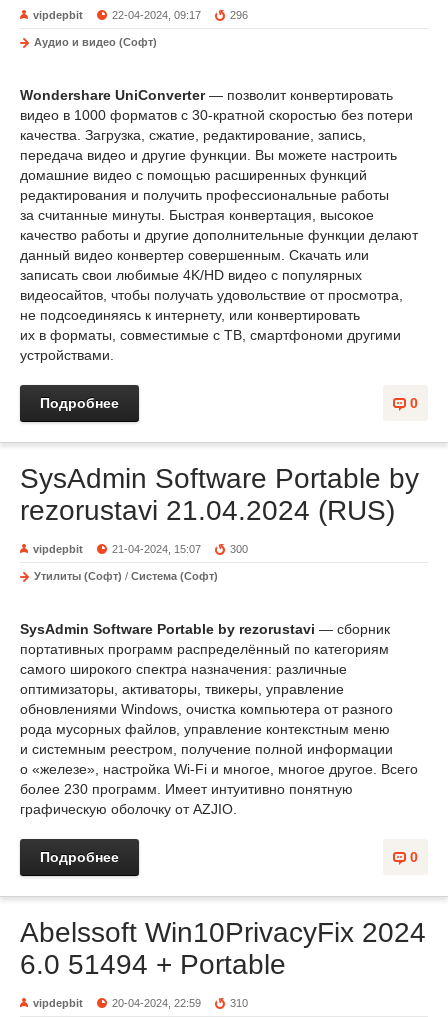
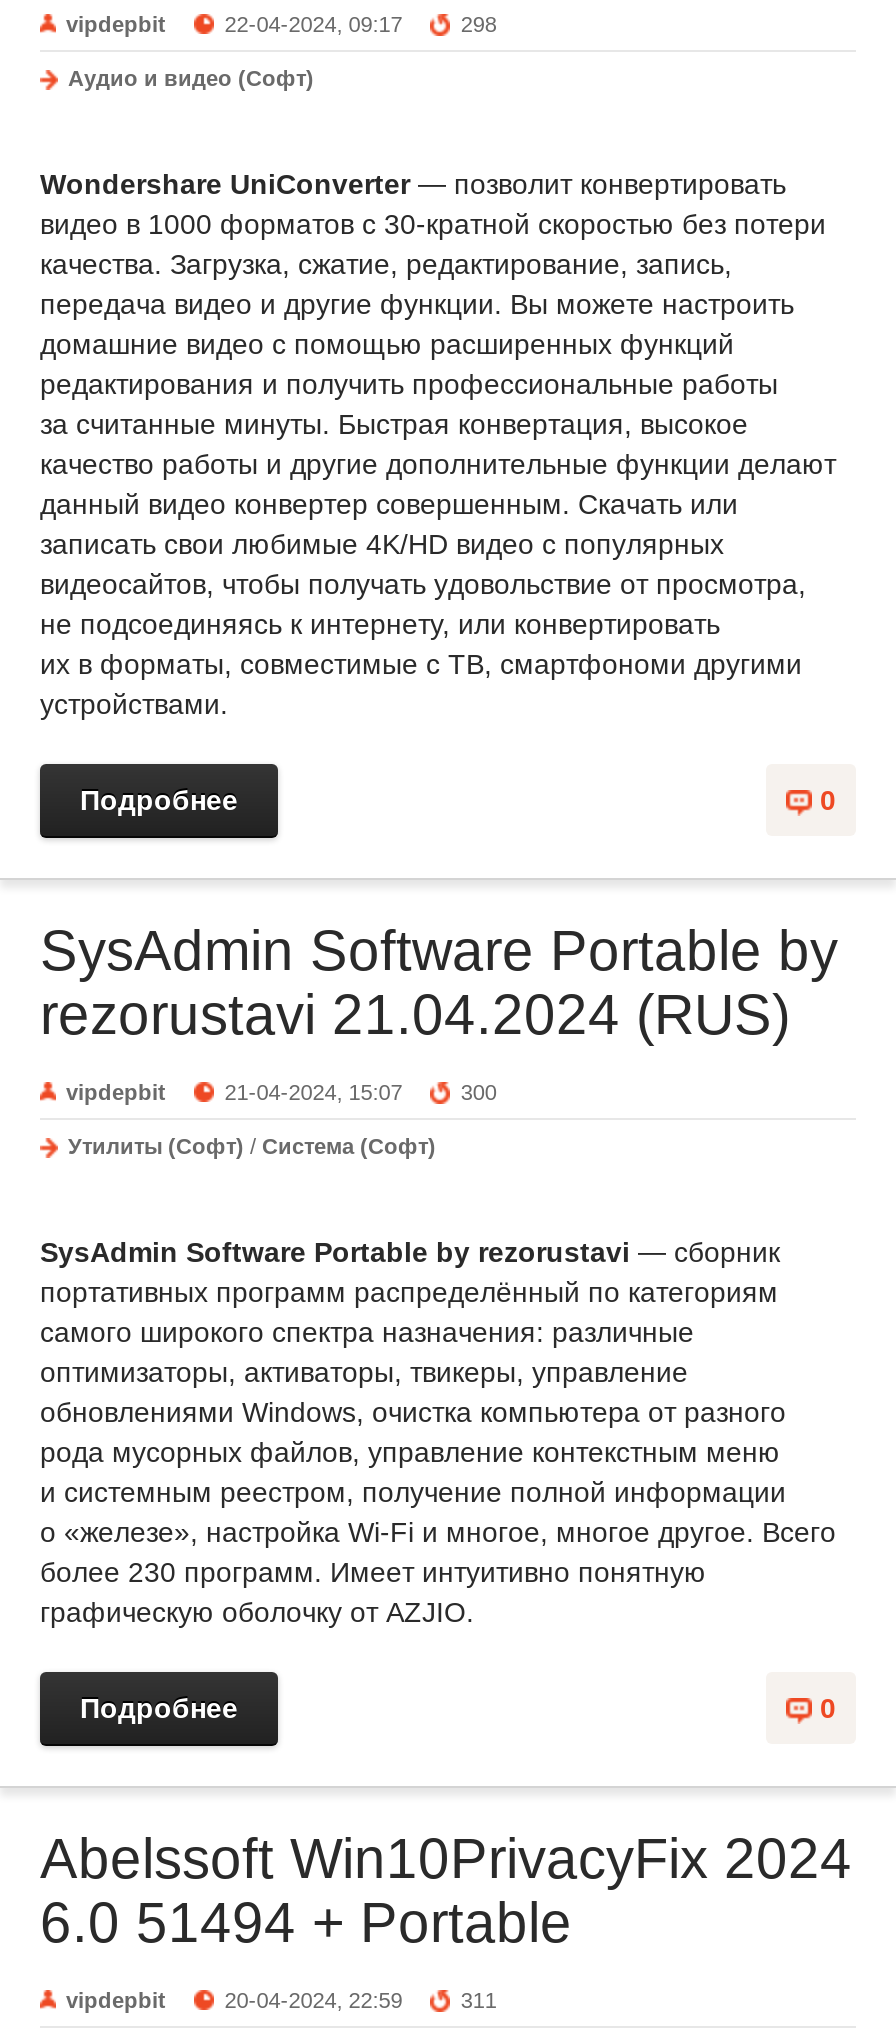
- 296
+ 298

- 310
+ 311
